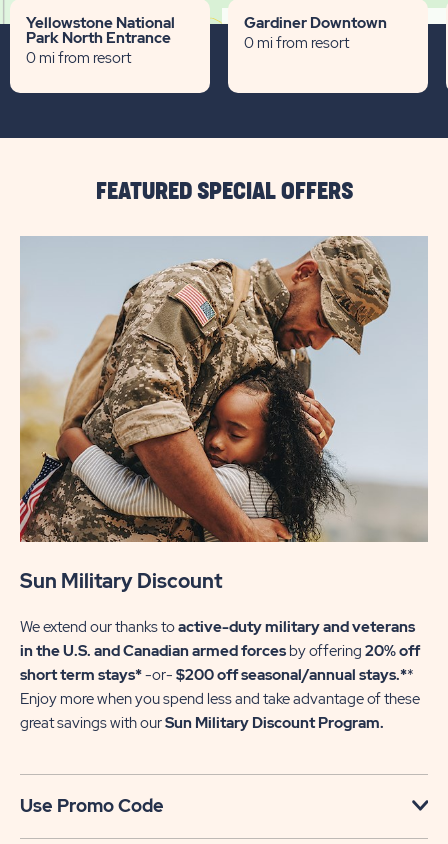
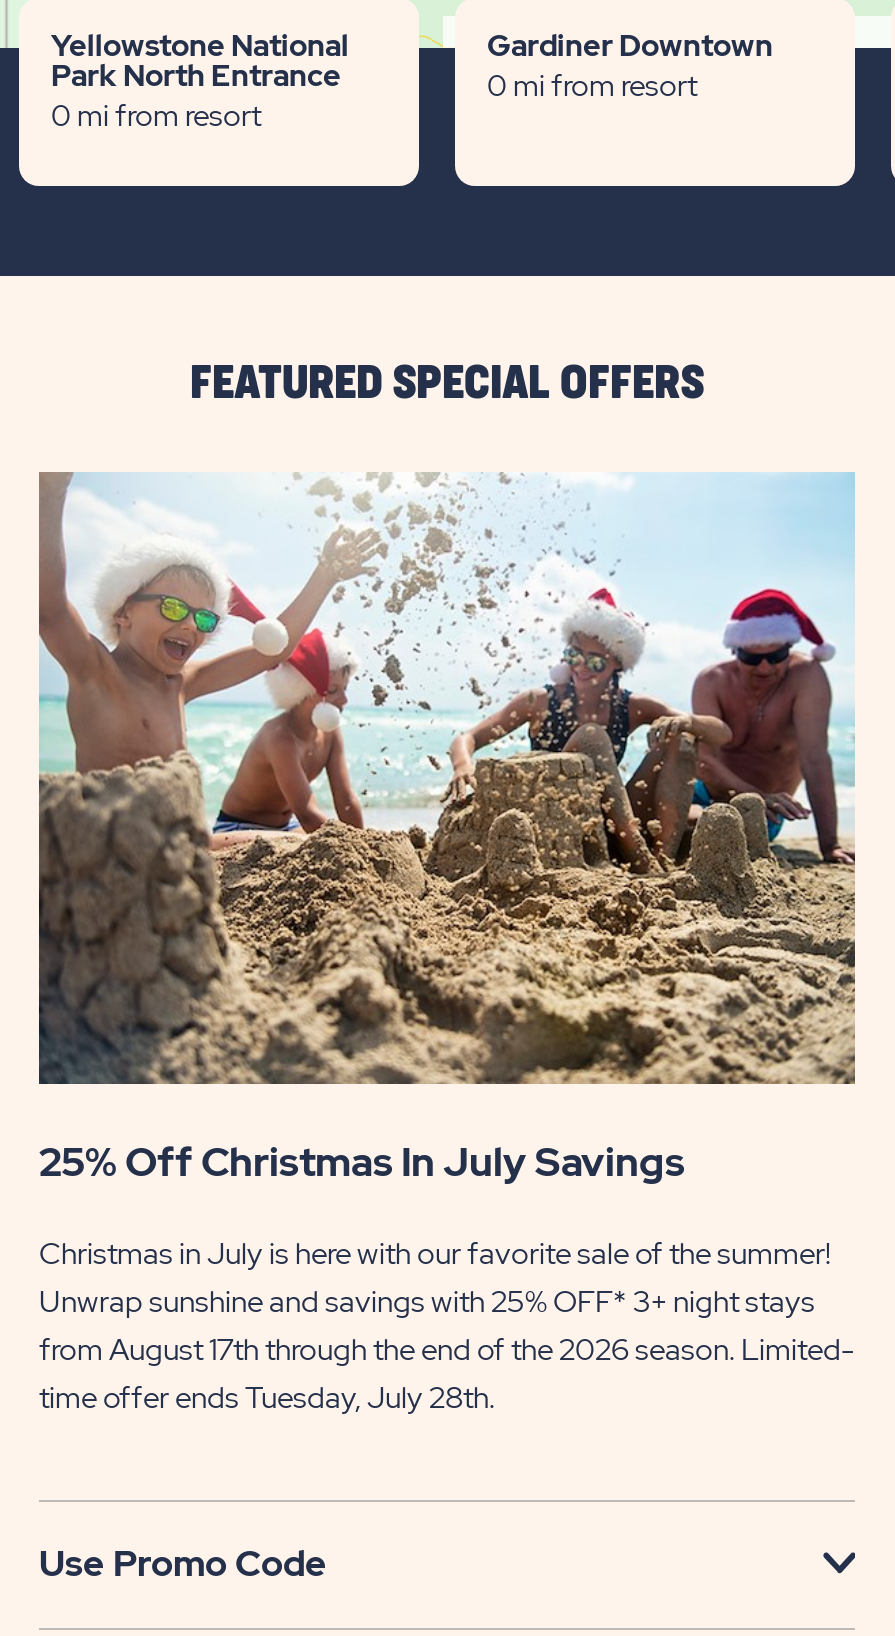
- [image]
- Sun Military Discount
+ [image]
+ 25% Off Christmas In July Savings

- We extend our thanks to active-duty military and veterans
- in the U.S. and Canadian armed forces by offering 20% off
- short term stays* -or- $200 off seasonal/annual stays.**
- Enjoy more when you spend less and take advantage of these
- great savings with ourSun Military Discount Program.
+ Christmas in July is here with our favorite sale of the summer!
+ Unwrap sunshine and savings with 25% OFF* 3+ night stays
+ from August 17th through the end of the 2026 season. Limited-
+ time offer ends Tuesday, July 28th.
